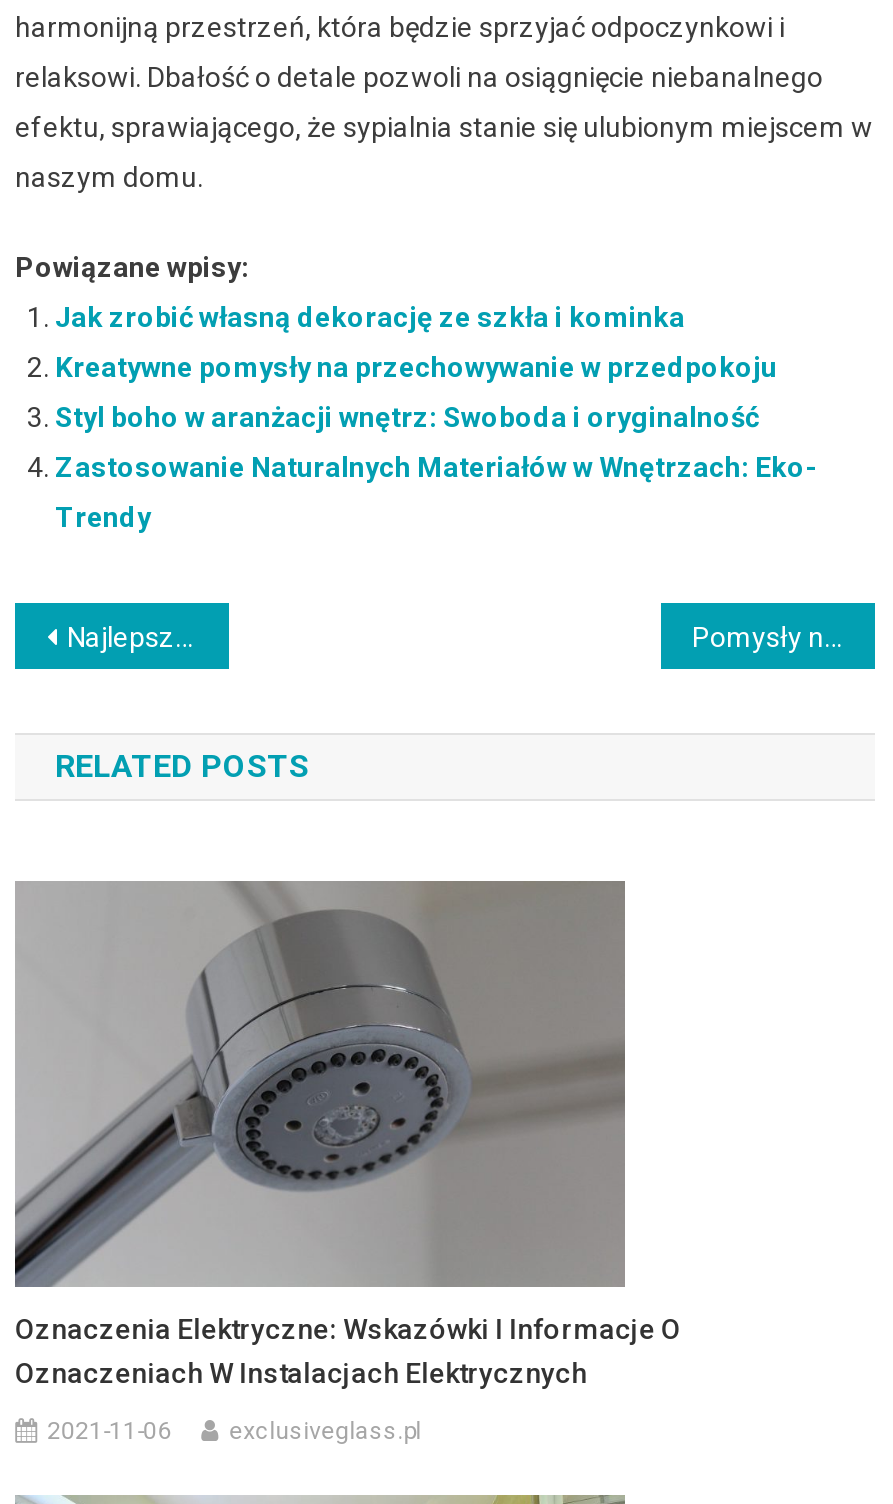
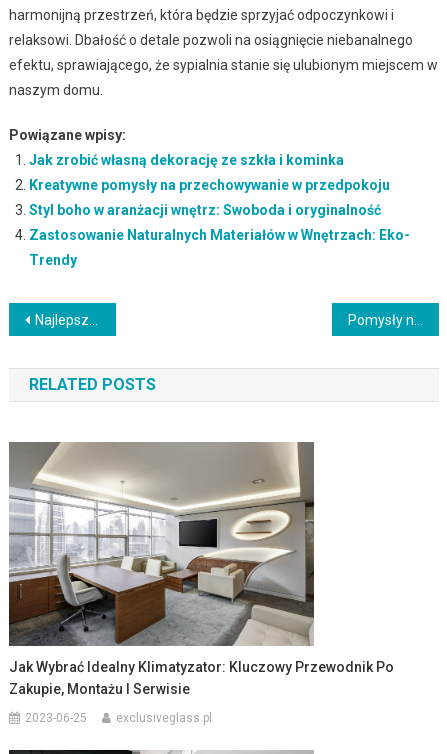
- [image]
- Oznaczenia Elektryczne: Wskazówki I Informacje O
- Oznaczeniach W Instalacjach Elektrycznych
+ [image]
+ Jak Wybrać Idealny Klimatyzator: Kluczowy Przewodnik Po
+ Zakupie, Montażu I Serwisie

- 2021-11-06
+ 2023-06-25
